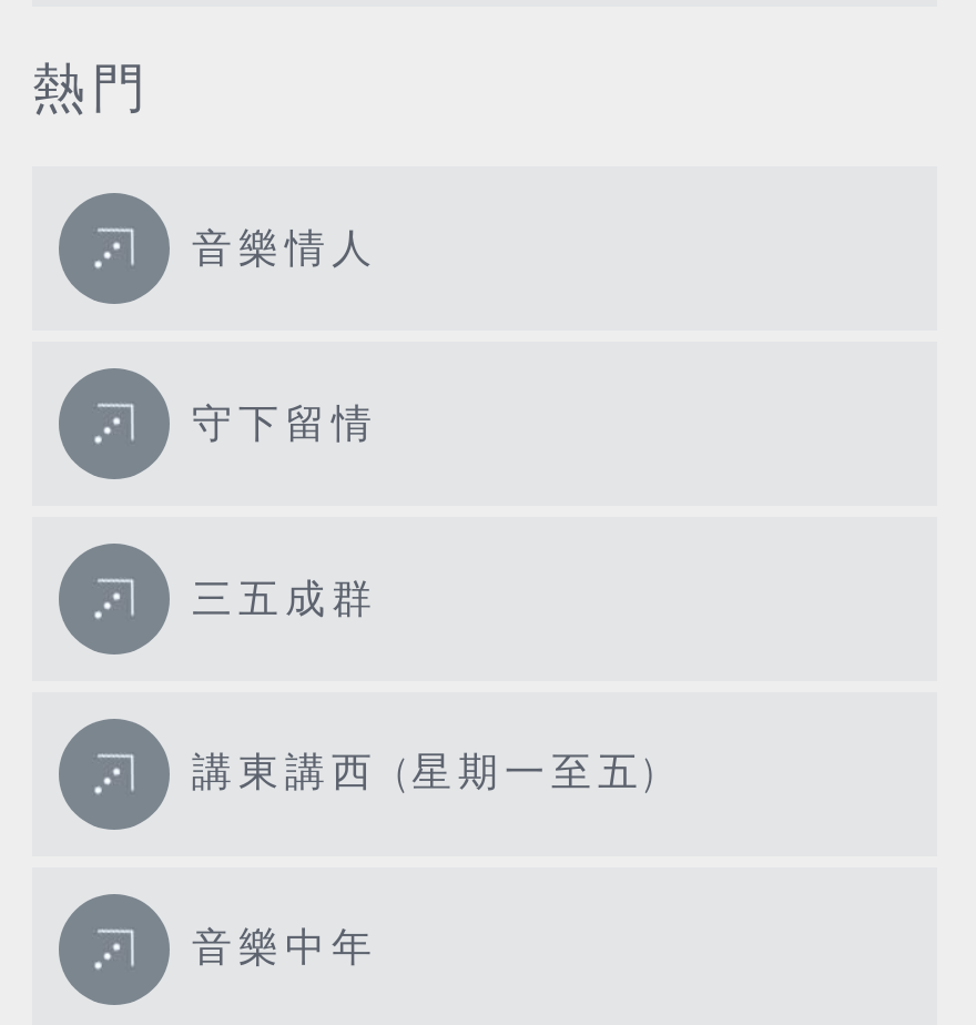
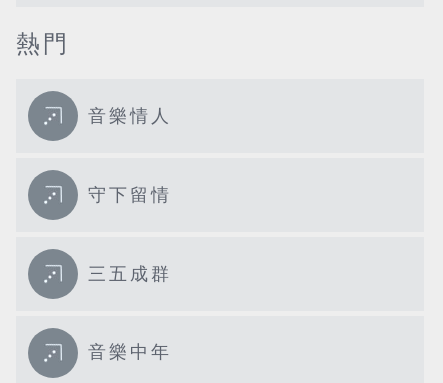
- 講東講西 (星期一至五)
